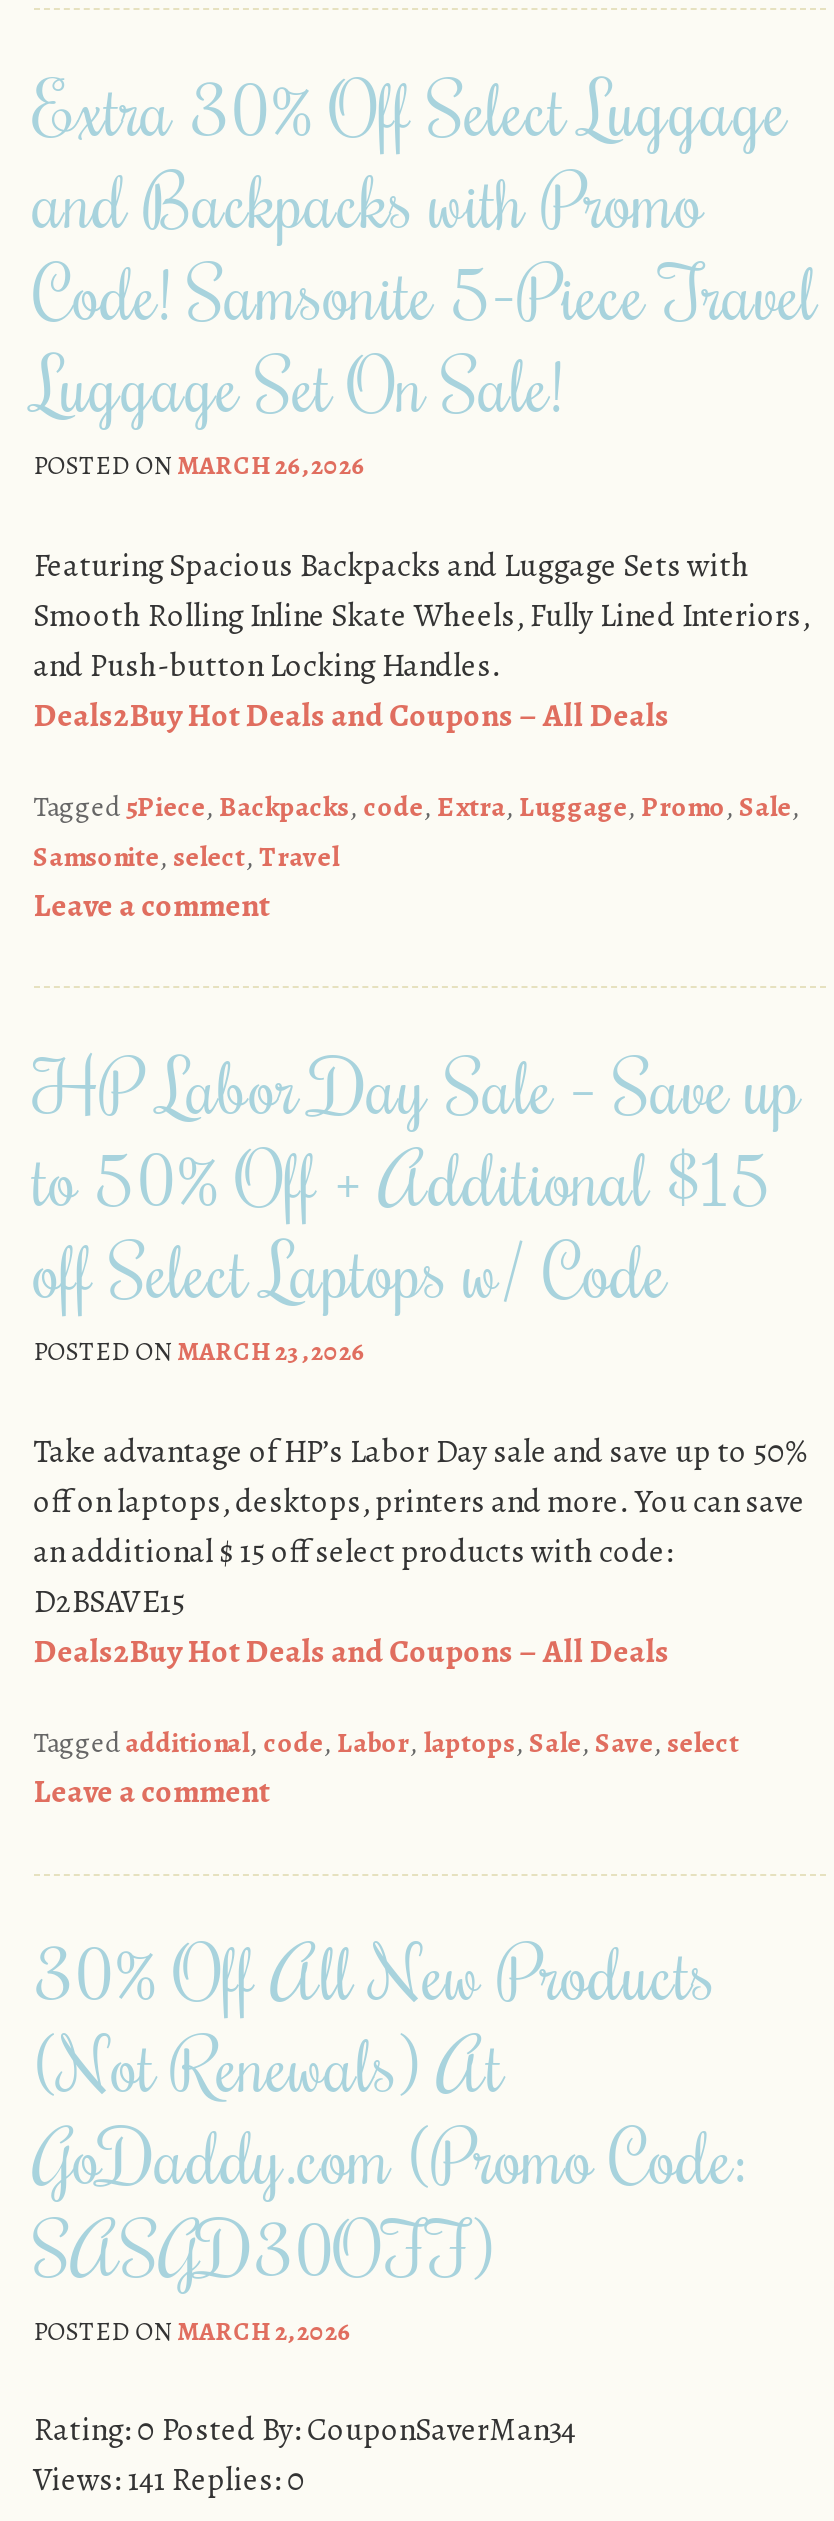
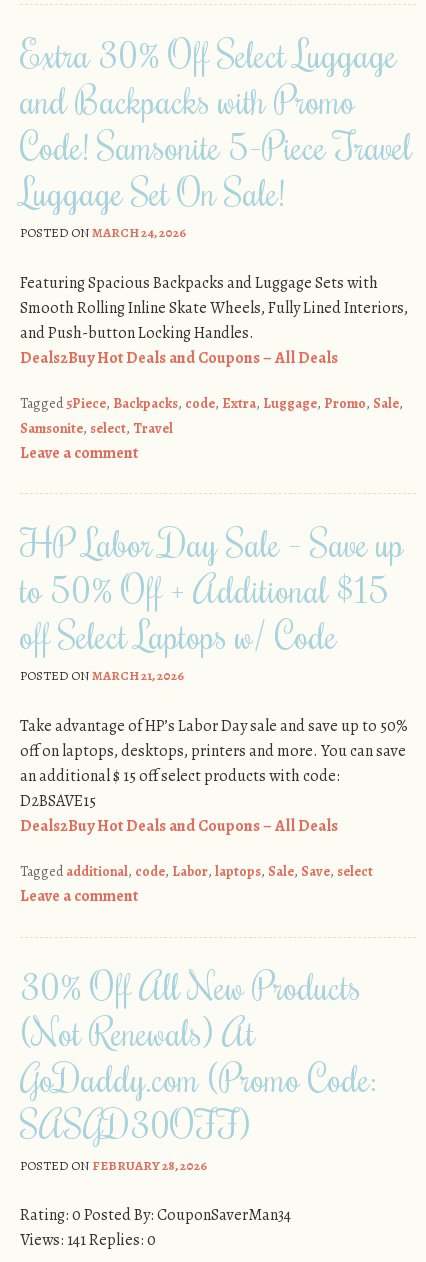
- POSTED ON MARCH 26, 2026
+ POSTED ON MARCH 24, 2026

- POSTED ON MARCH 23, 2026
+ POSTED ON MARCH 21, 2026

- POSTED ON MARCH 2, 2026
+ POSTED ON FEBRUARY 28, 2026
